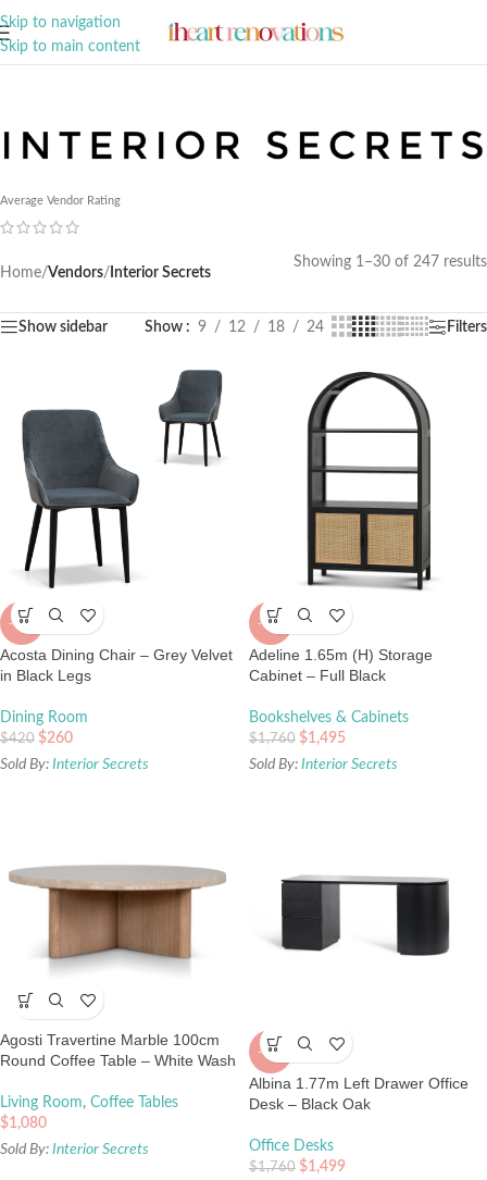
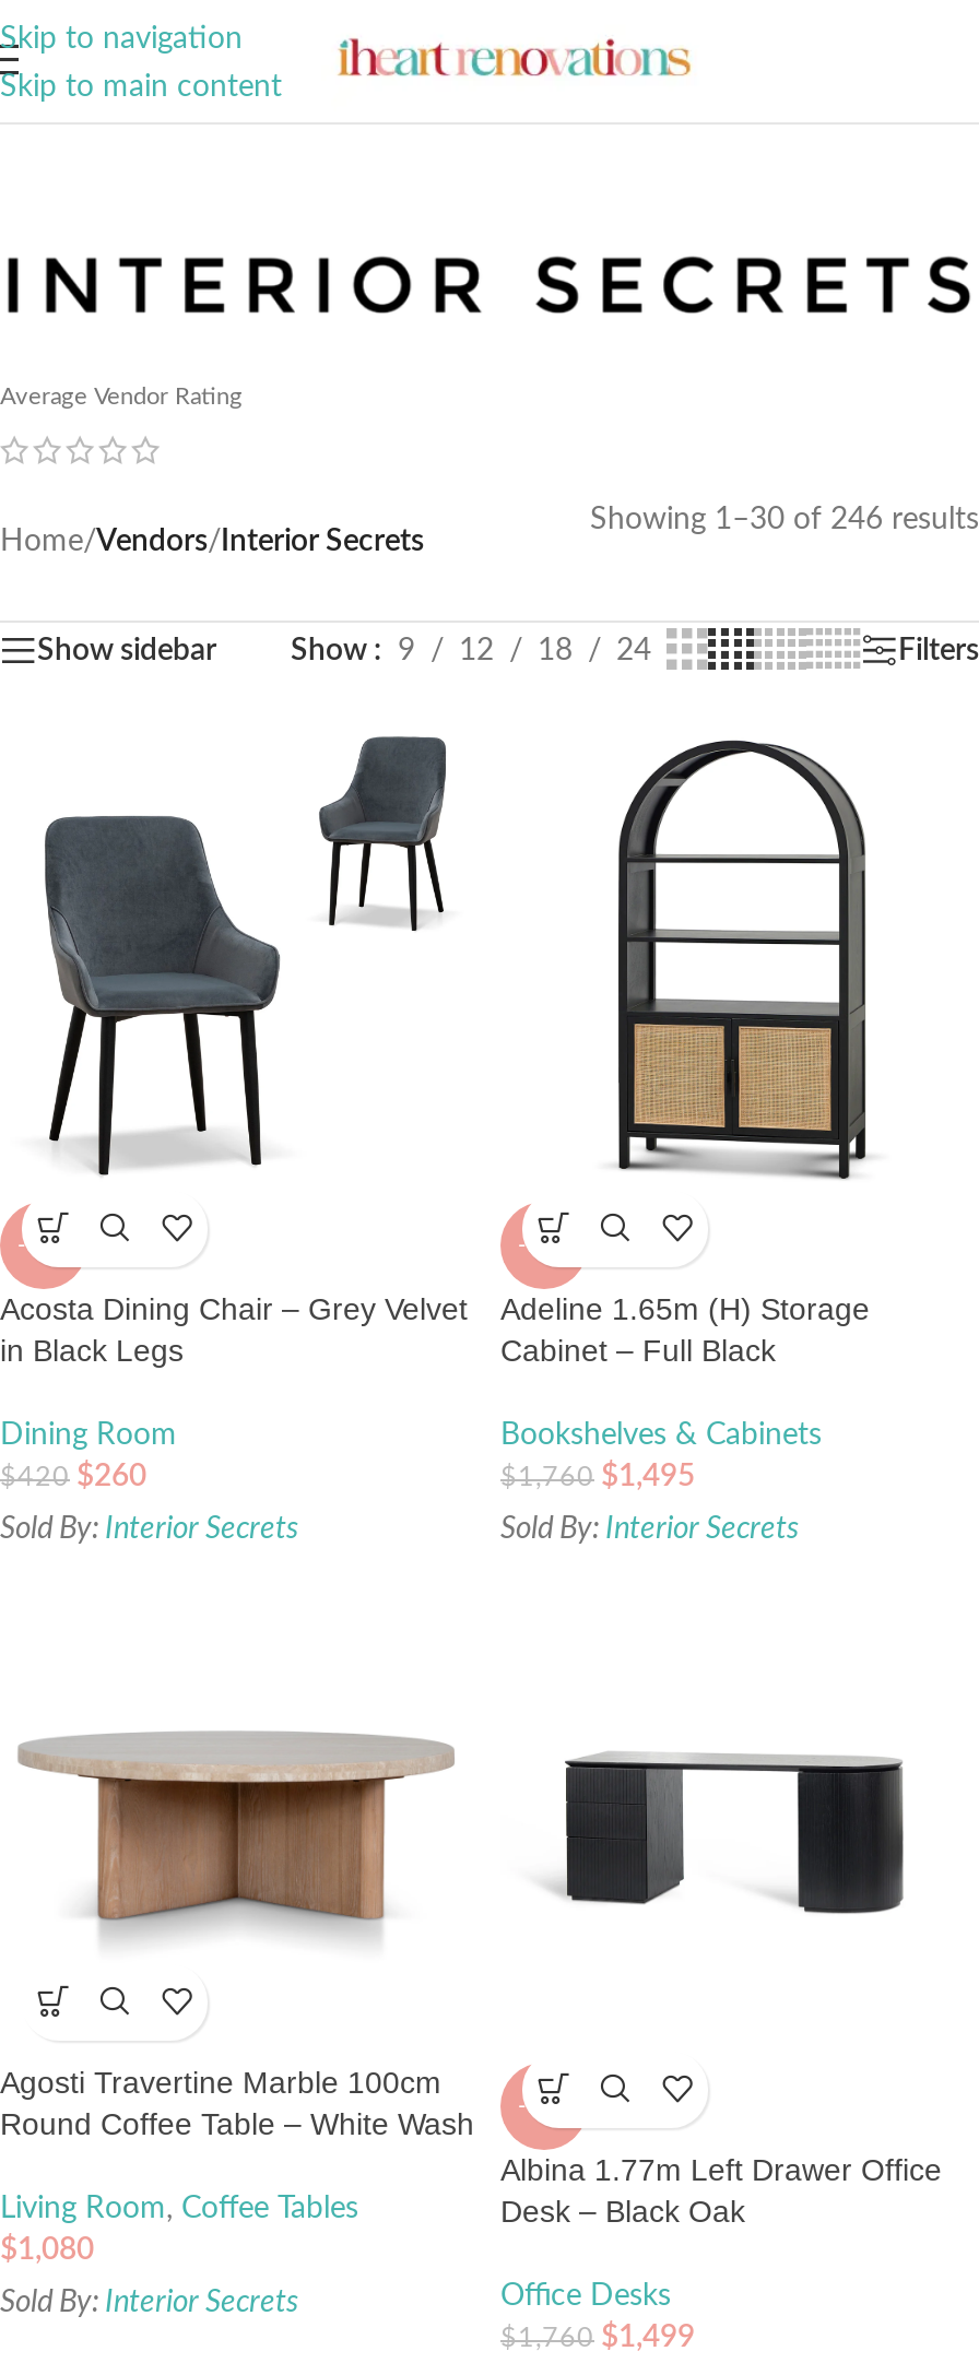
- Showing 1–30 of 247 results
+ Showing 1–30 of 246 results
